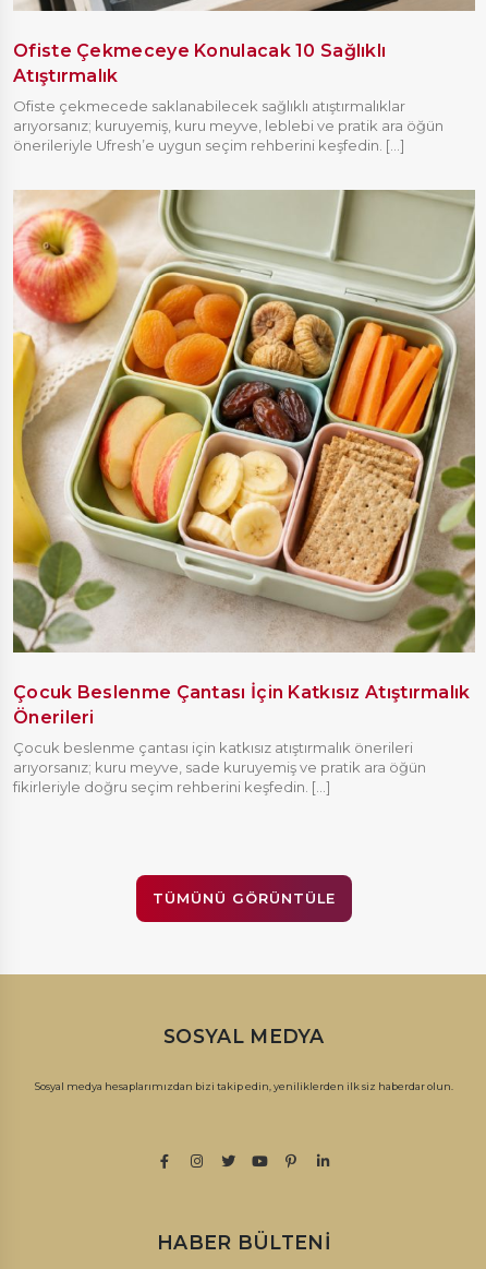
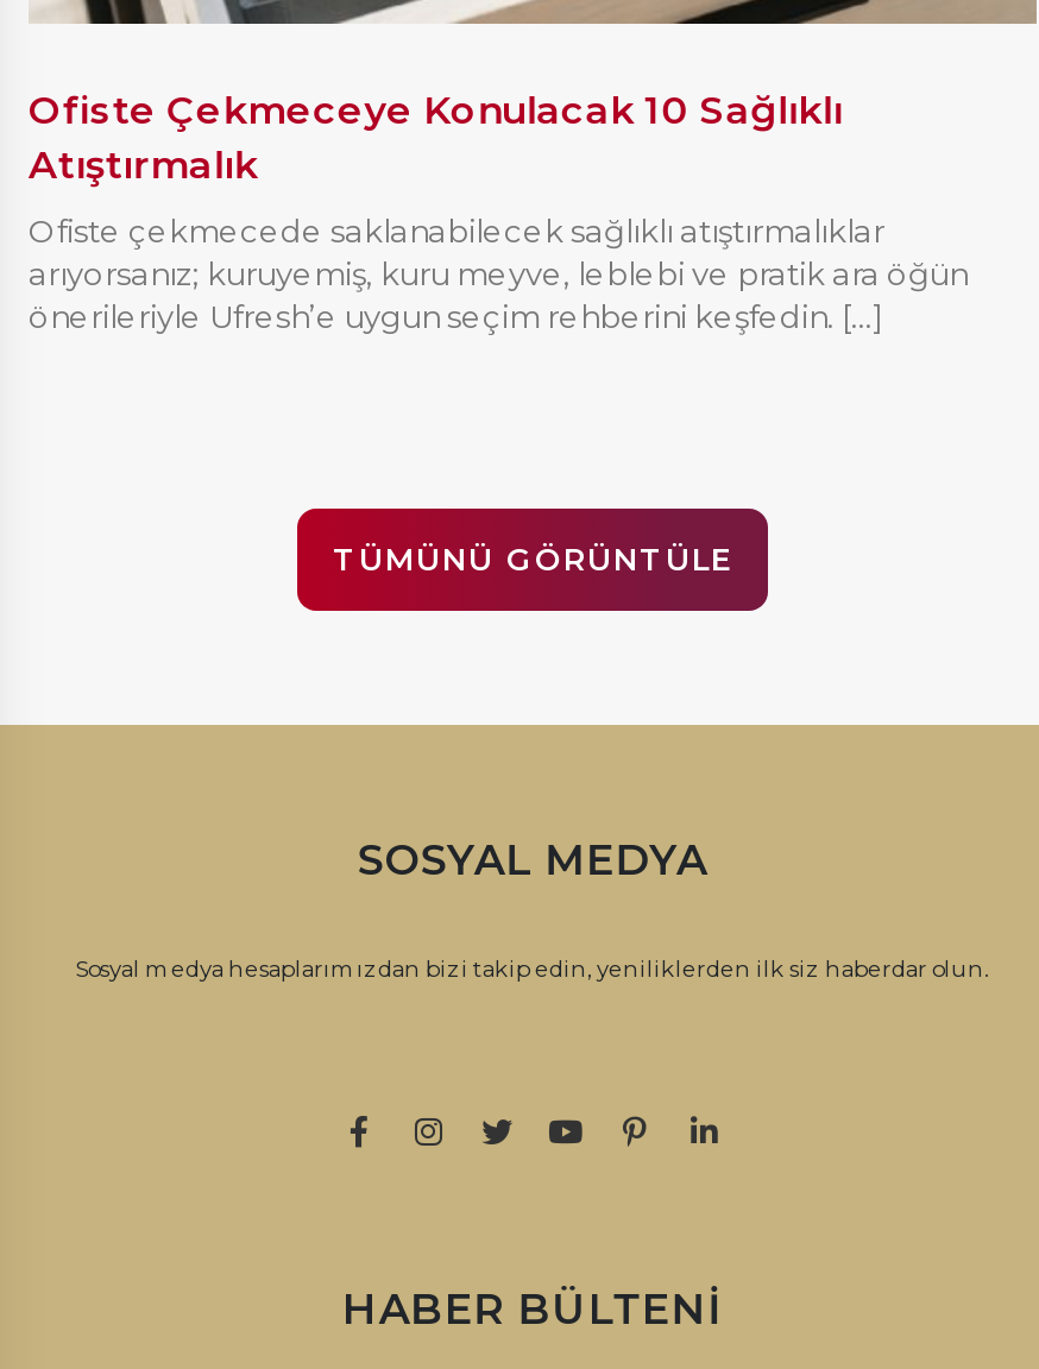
- [image]
- Çocuk Beslenme Çantası İçin Katkısız Atıştırmalık
- Önerileri
- Çocuk beslenme çantası için katkısız atıştırmalık önerileri
- arıyorsanız; kuru meyve, sade kuruyemiş ve pratik ara öğün
- fikirleriyle doğru seçim rehberini keşfedin. [...]
